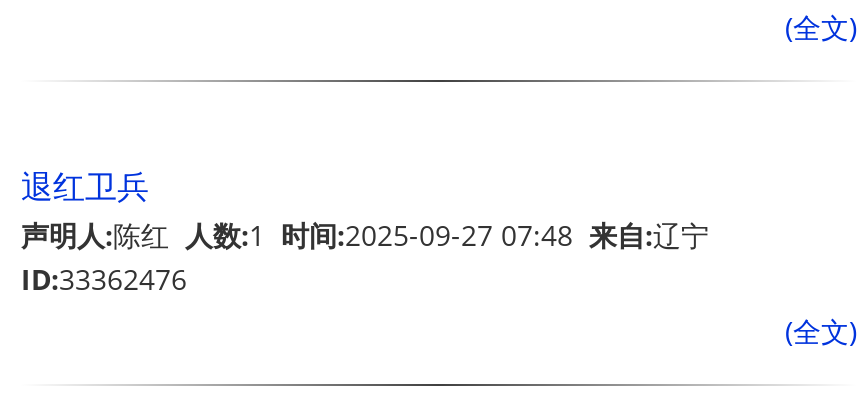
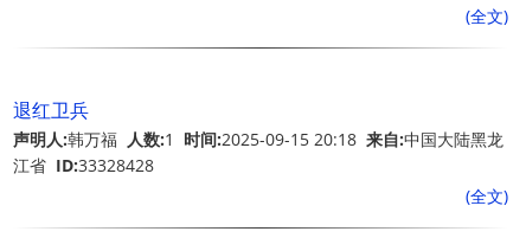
- 声明人:陈红 人数:1 时间:2025-09-27 07:48 来自:辽宁
- ID:33362476
+ 声明人:韩万福 人数:1 时间:2025-09-15 20:18 来自:中国大陆黑龙
+ 江省 ID:33328428
